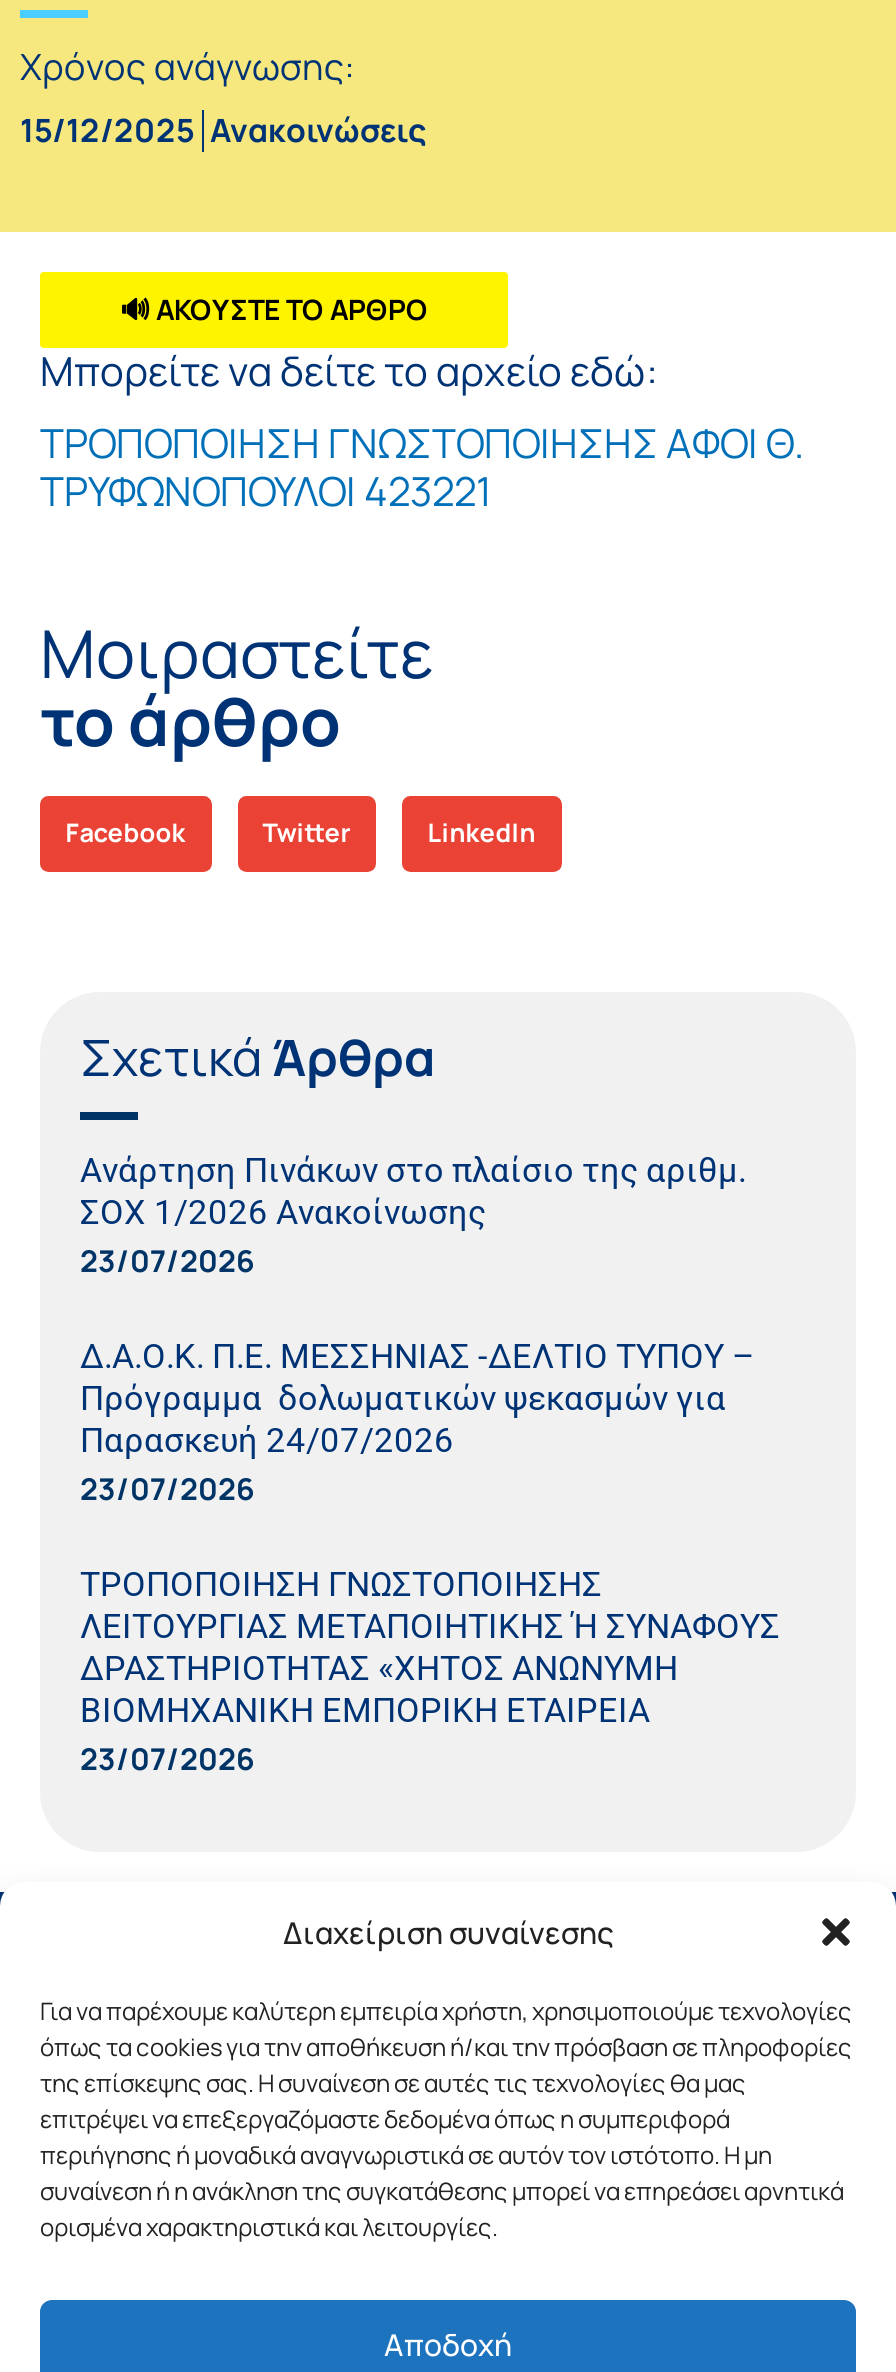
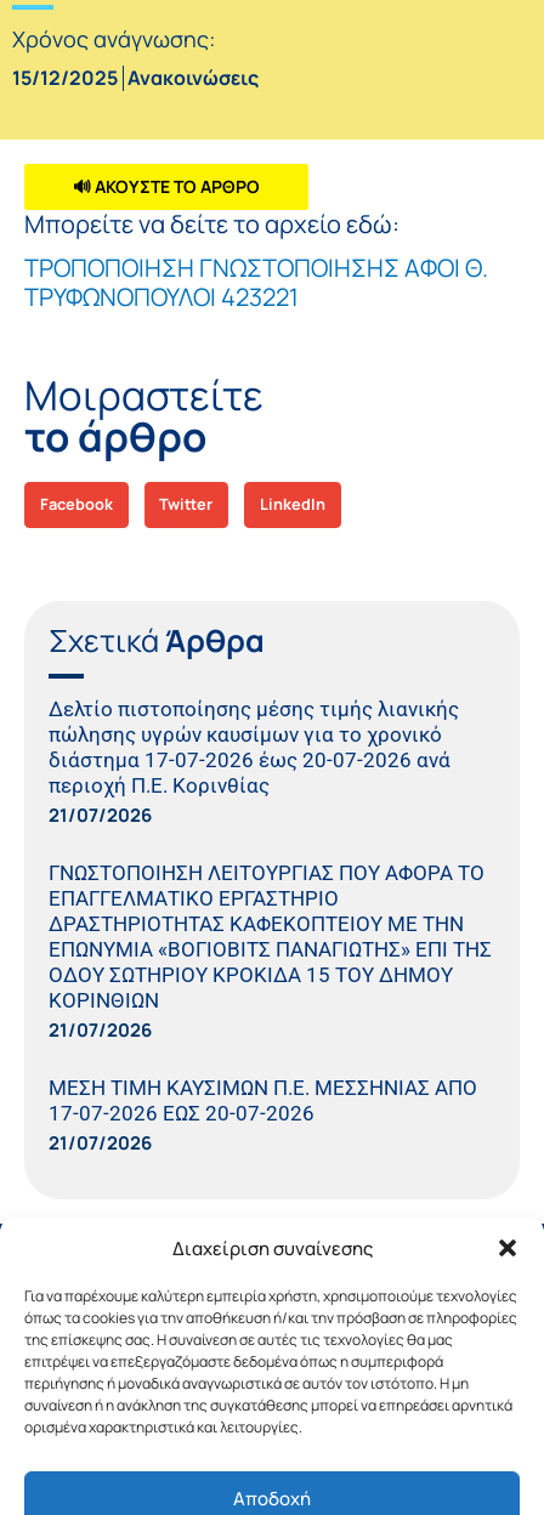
- Ανάρτηση Πινάκων στο πλαίσιο της αριθμ.
- ΣΟΧ 1/2026 Ανακοίνωσης
- 23/07/2026
+ Δελτίο πιστοποίησης μέσης τιμής λιανικής
+ πώλησης υγρών καυσίμων για το χρονικό
+ διάστημα 17-07-2026 έως 20-07-2026 ανά
+ περιοχή Π.Ε. Κορινθίας
+ 21/07/2026

- Δ.Α.Ο.Κ. Π.Ε. ΜΕΣΣΗΝΙΑΣ -ΔΕΛΤΙΟ ΤΥΠΟΥ –
- Πρόγραμμα δολωματικών ψεκασμών για
- Παρασκευή 24/07/2026
- 23/07/2026
+ ΓΝΩΣΤΟΠΟΙΗΣΗ ΛΕΙΤΟΥΡΓΙΑΣ ΠΟΥ ΑΦΟΡΑ ΤΟ
+ ΕΠΑΓΓΕΛΜΑΤΙΚΟ ΕΡΓΑΣΤΗΡΙΟ
+ ΔΡΑΣΤΗΡΙΟΤΗΤΑΣ ΚΑΦΕΚΟΠΤΕΙΟΥ ΜΕ ΤΗΝ
+ ΕΠΩΝΥΜΙΑ «ΒΟΓΙΟΒΙΤΣ ΠΑΝΑΓΙΩΤΗΣ» ΕΠΙ ΤΗΣ
+ ΟΔΟΥ ΣΩΤΗΡΙΟΥ ΚΡΟΚΙΔΑ 15 ΤΟΥ ΔΗΜΟΥ
+ ΚΟΡΙΝΘΙΩΝ
+ 21/07/2026

- TΡΟΠΟΠΟΙΗΣΗ ΓΝΩΣΤΟΠΟΙΗΣΗΣ
- ΛΕΙΤΟΥΡΓΙΑΣ ΜΕΤΑΠΟΙΗΤΙΚΗΣ Ή ΣΥΝΑΦΟΥΣ
- ΔΡΑΣΤΗΡΙΟΤΗΤΑΣ «ΧΗΤΟΣ ΑΝΩΝΥΜΗ
- ΒΙΟΜΗΧΑΝΙΚΗ ΕΜΠΟΡΙΚΗ ΕΤΑΙΡΕΙΑ
- 23/07/2026
+ ΜΕΣΗ ΤΙΜΗ ΚΑΥΣΙΜΩΝ Π.Ε. ΜΕΣΣΗΝΙΑΣ ΑΠΟ
+ 17-07-2026 ΕΩΣ 20-07-2026
+ 21/07/2026
